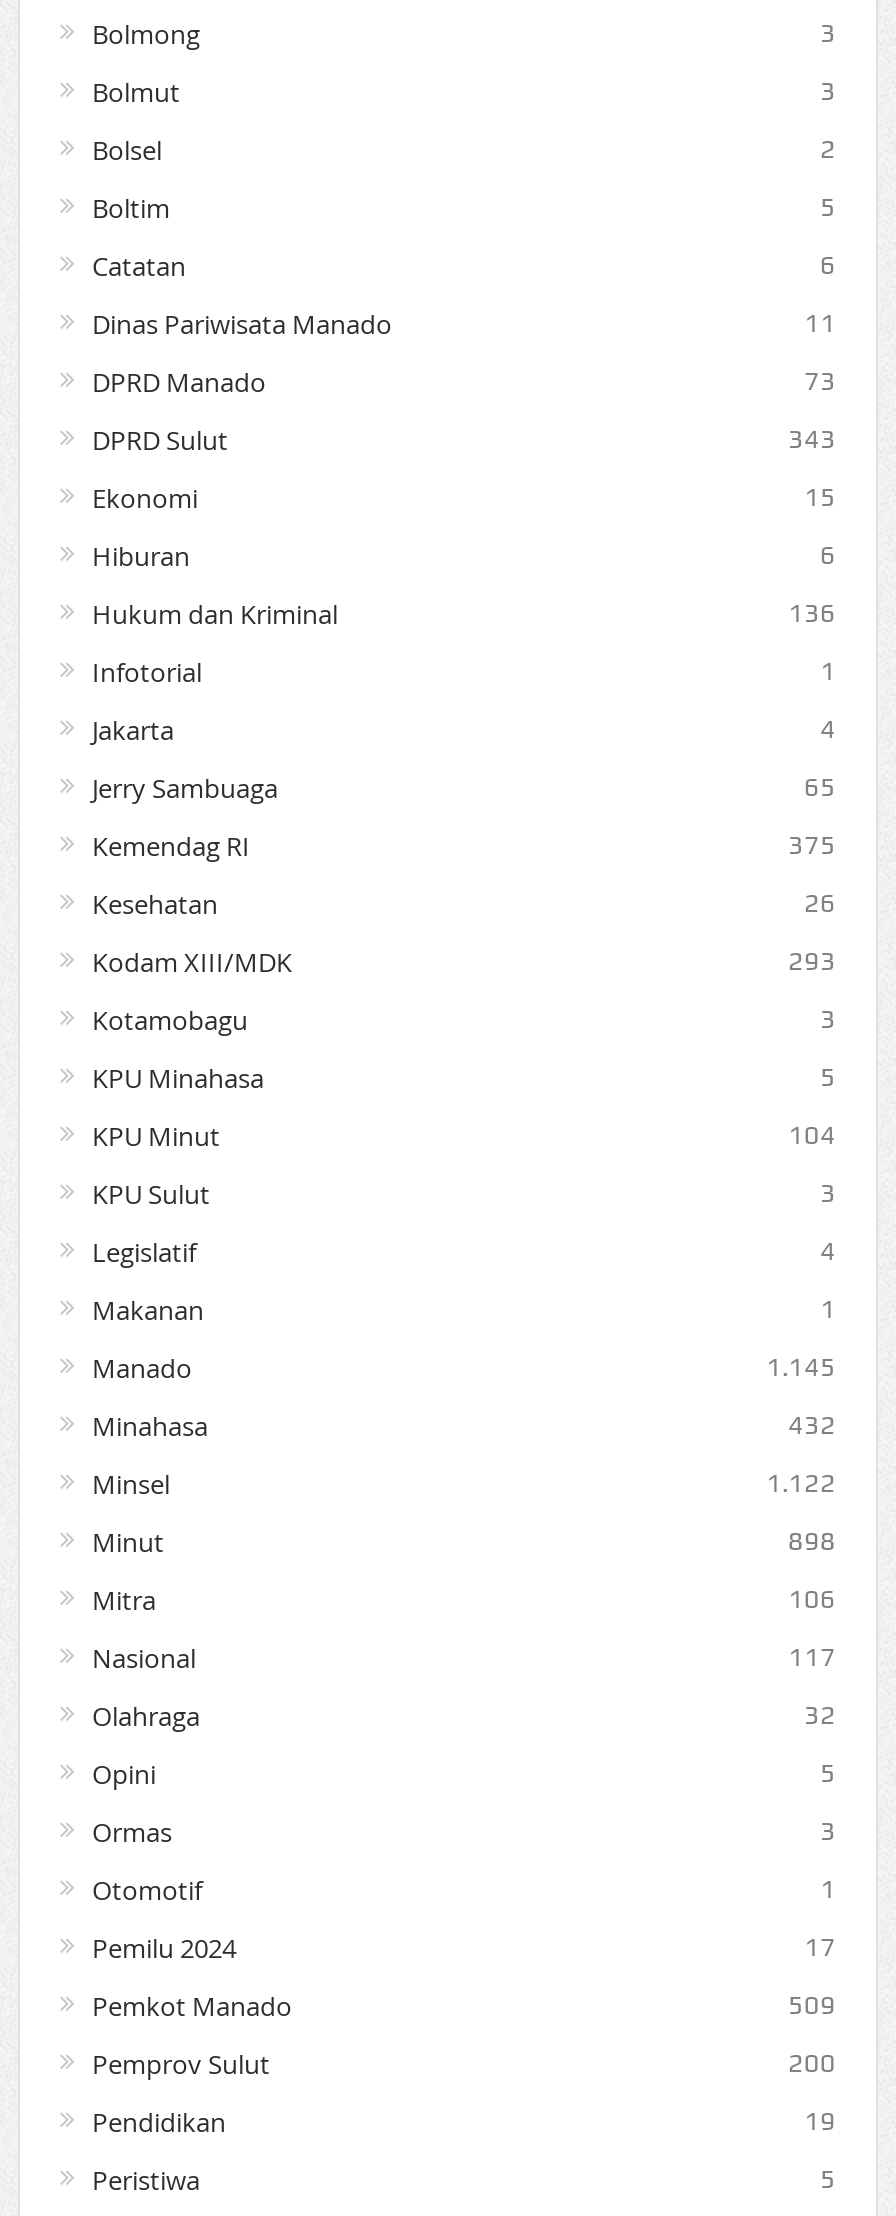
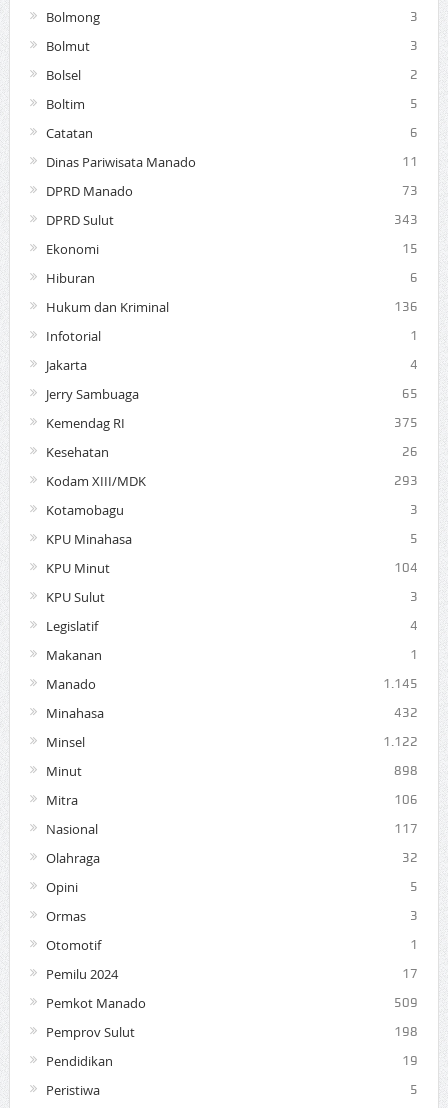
- 200
+ 198
